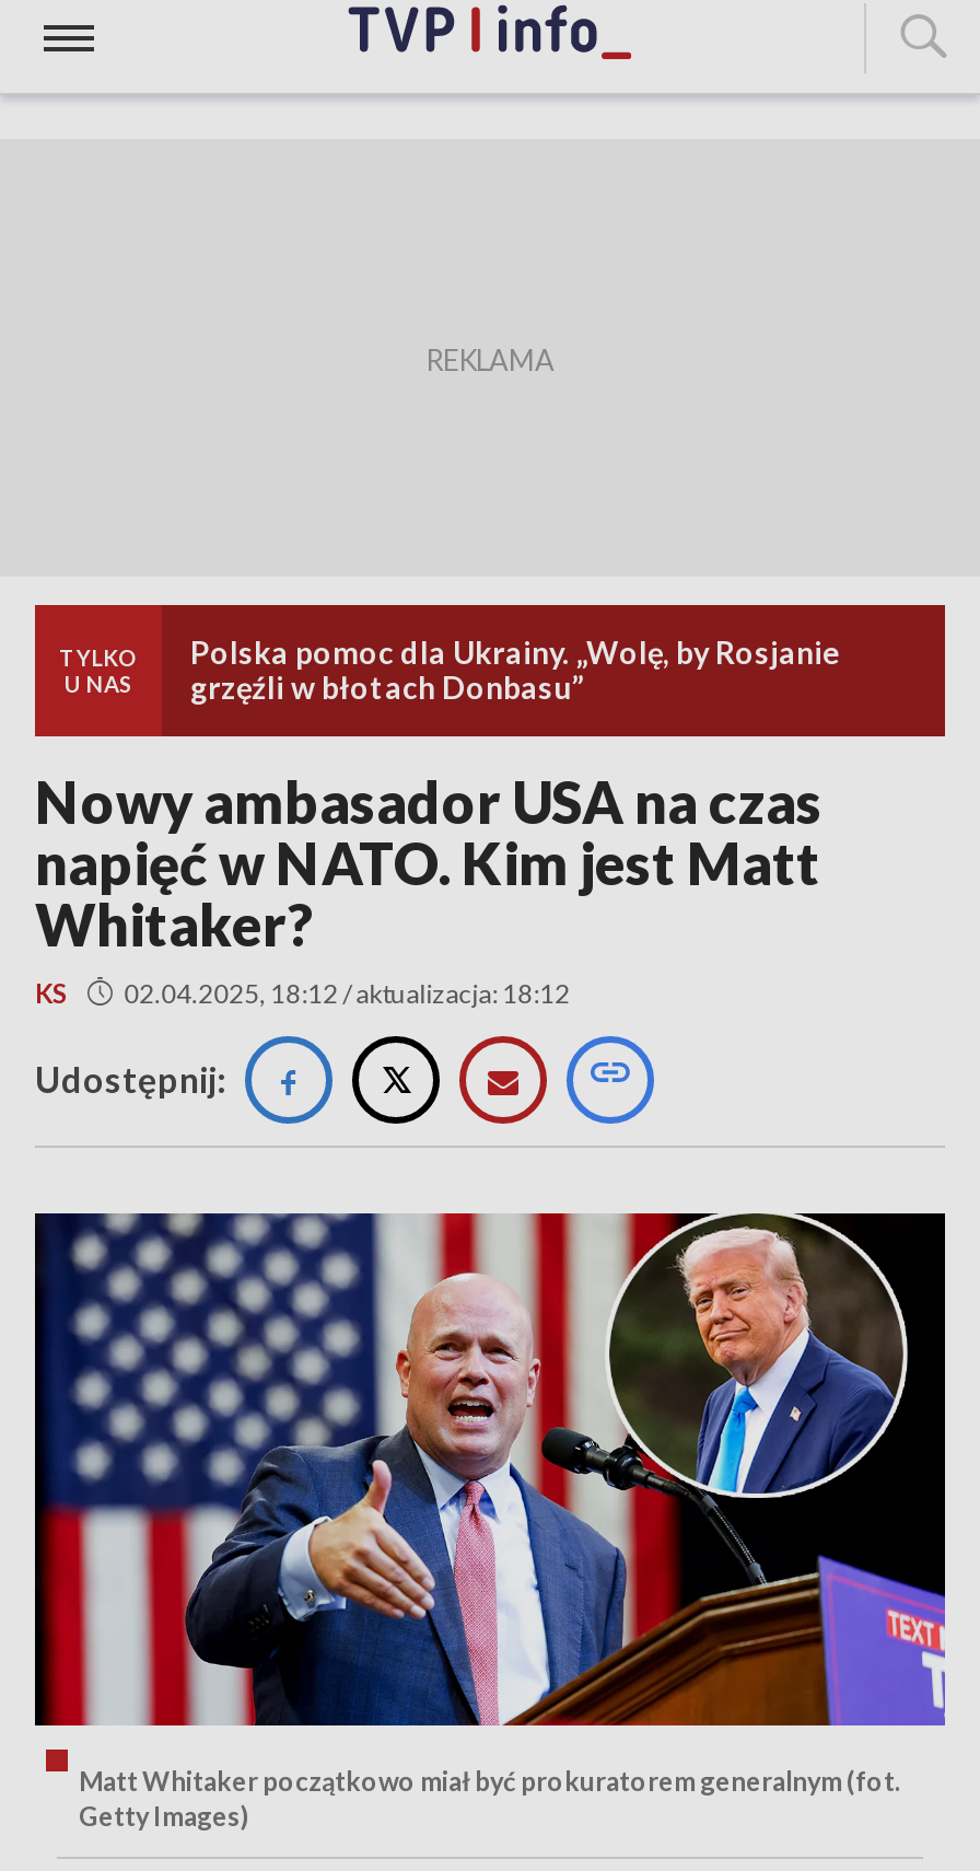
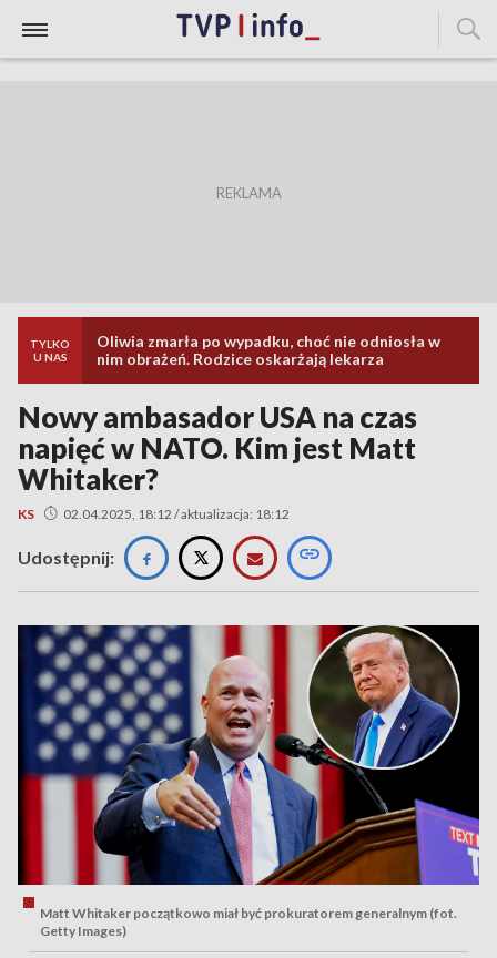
- Polska pomoc dla Ukrainy. „Wolę, by Rosjanie
- grzęźli w błotach Donbasu”
+ Oliwia zmarła po wypadku, choć nie odniosła w
+ nim obrażeń. Rodzice oskarżają lekarza
